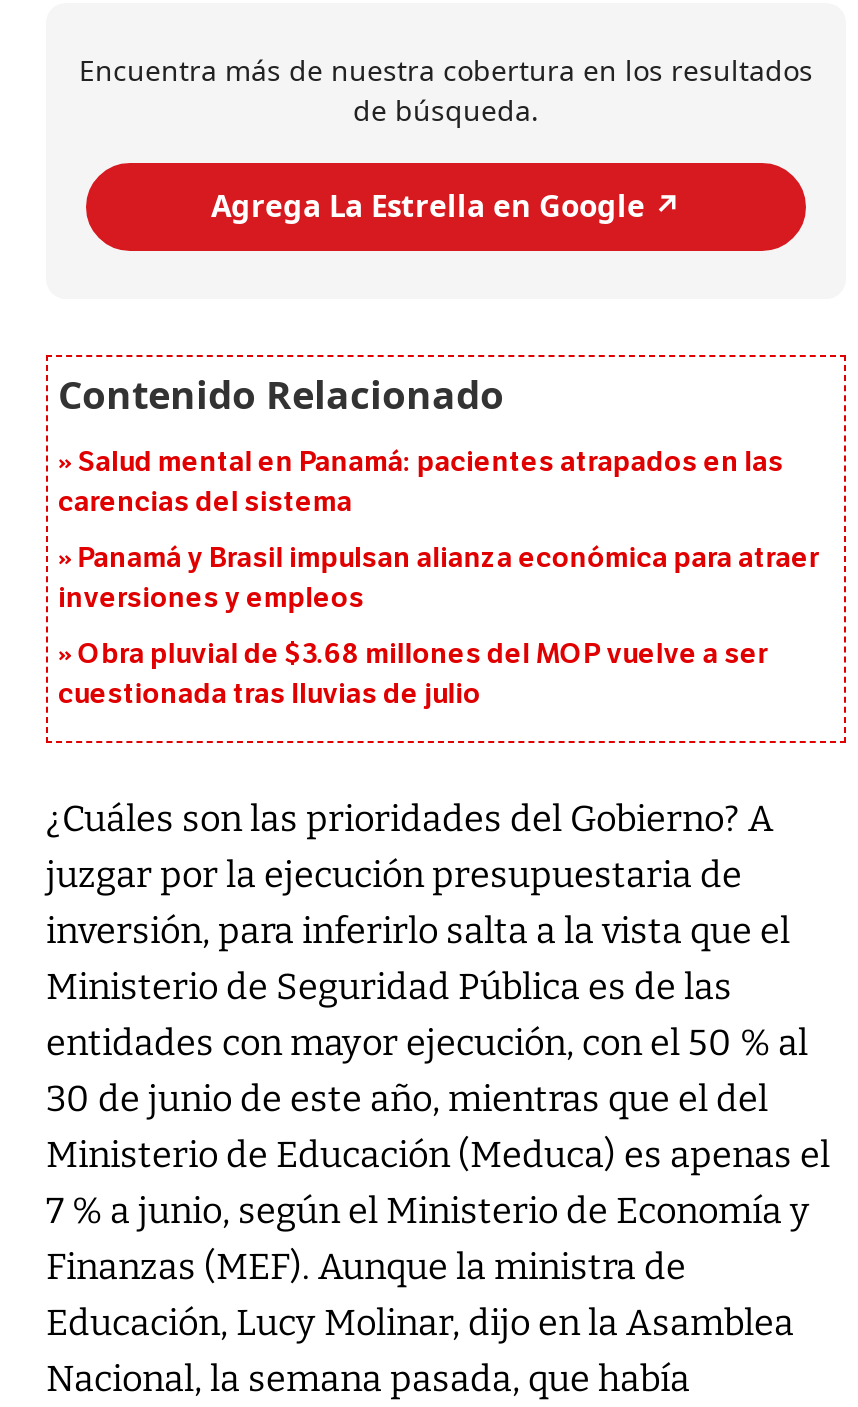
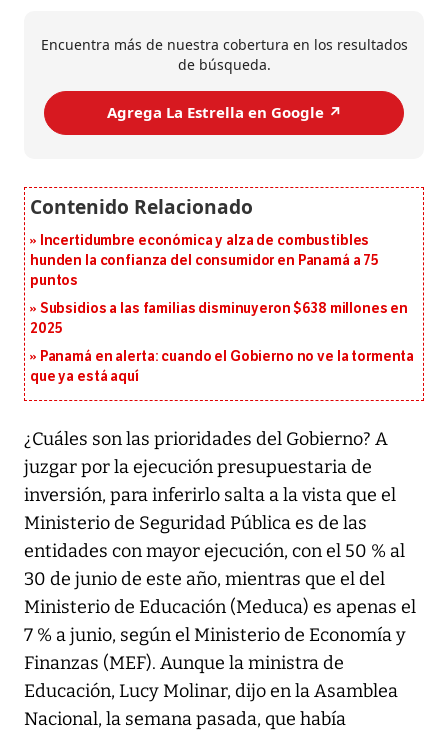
- Salud mental en Panamá: pacientes atrapados en las
- carencias del sistema
+ Incertidumbre económica y alza de combustibles
+ hunden la confianza del consumidor en Panamá a 75
+ puntos

- Panamá y Brasil impulsan alianza económica para atraer
- inversiones y empleos
+ Subsidios a las familias disminuyeron $638 millones en
+ 2025

- Obra pluvial de $3.68 millones del MOP vuelve a ser
- cuestionada tras lluvias de julio
+ Panamá en alerta: cuando el Gobierno no ve la tormenta
+ que ya está aquí
